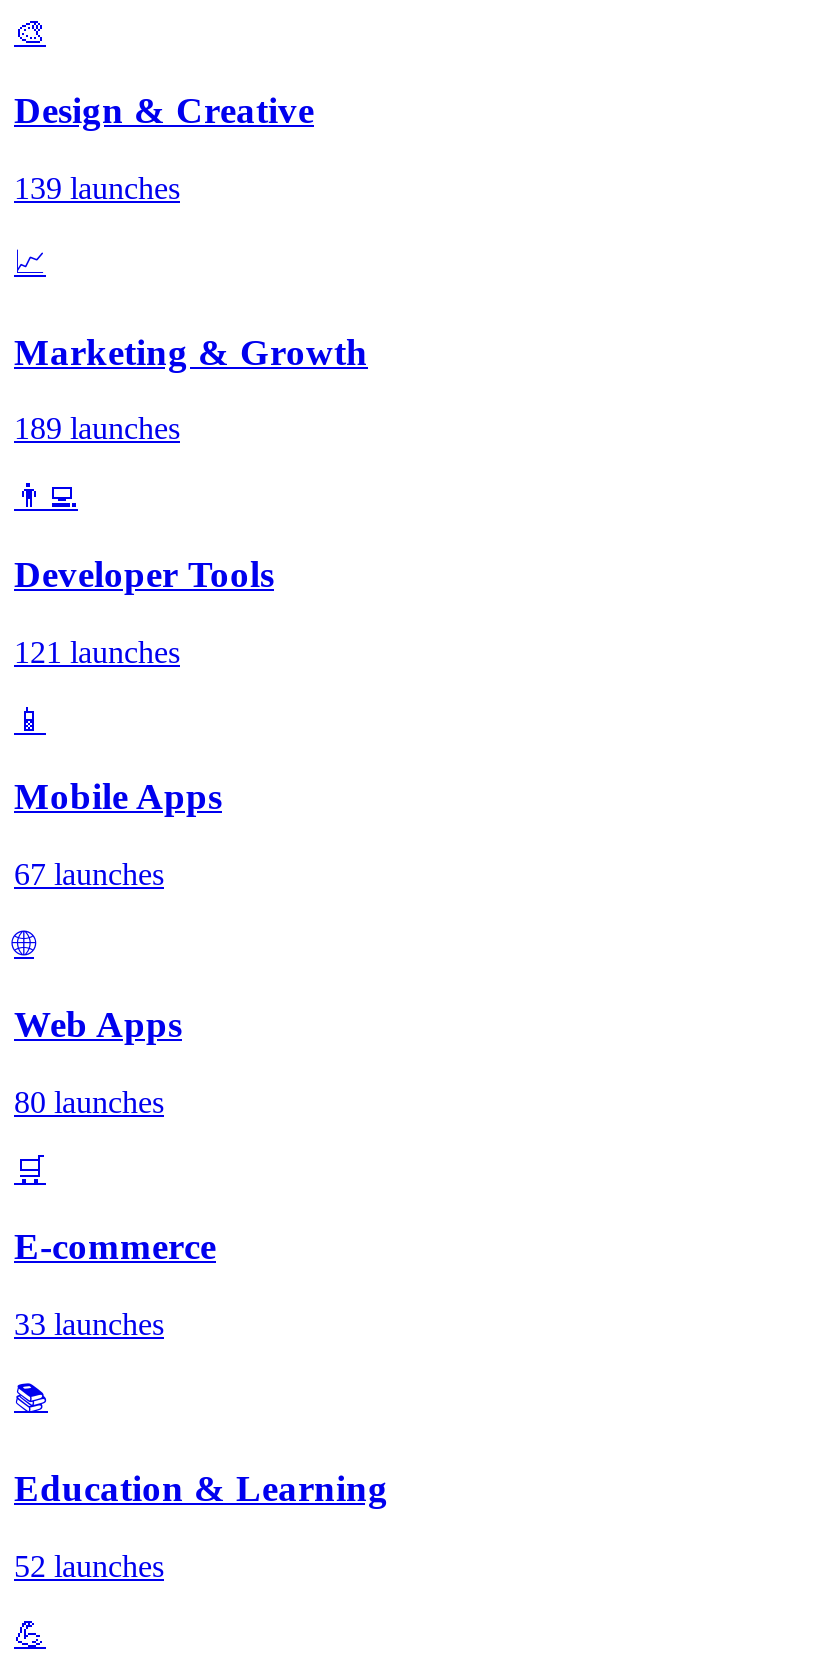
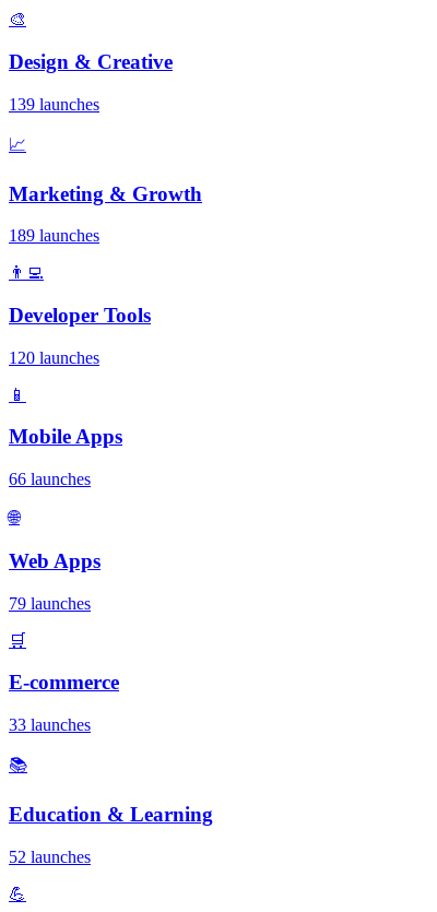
- 121 launches
+ 120 launches

- 67 launches
+ 66 launches

- 80 launches
+ 79 launches
